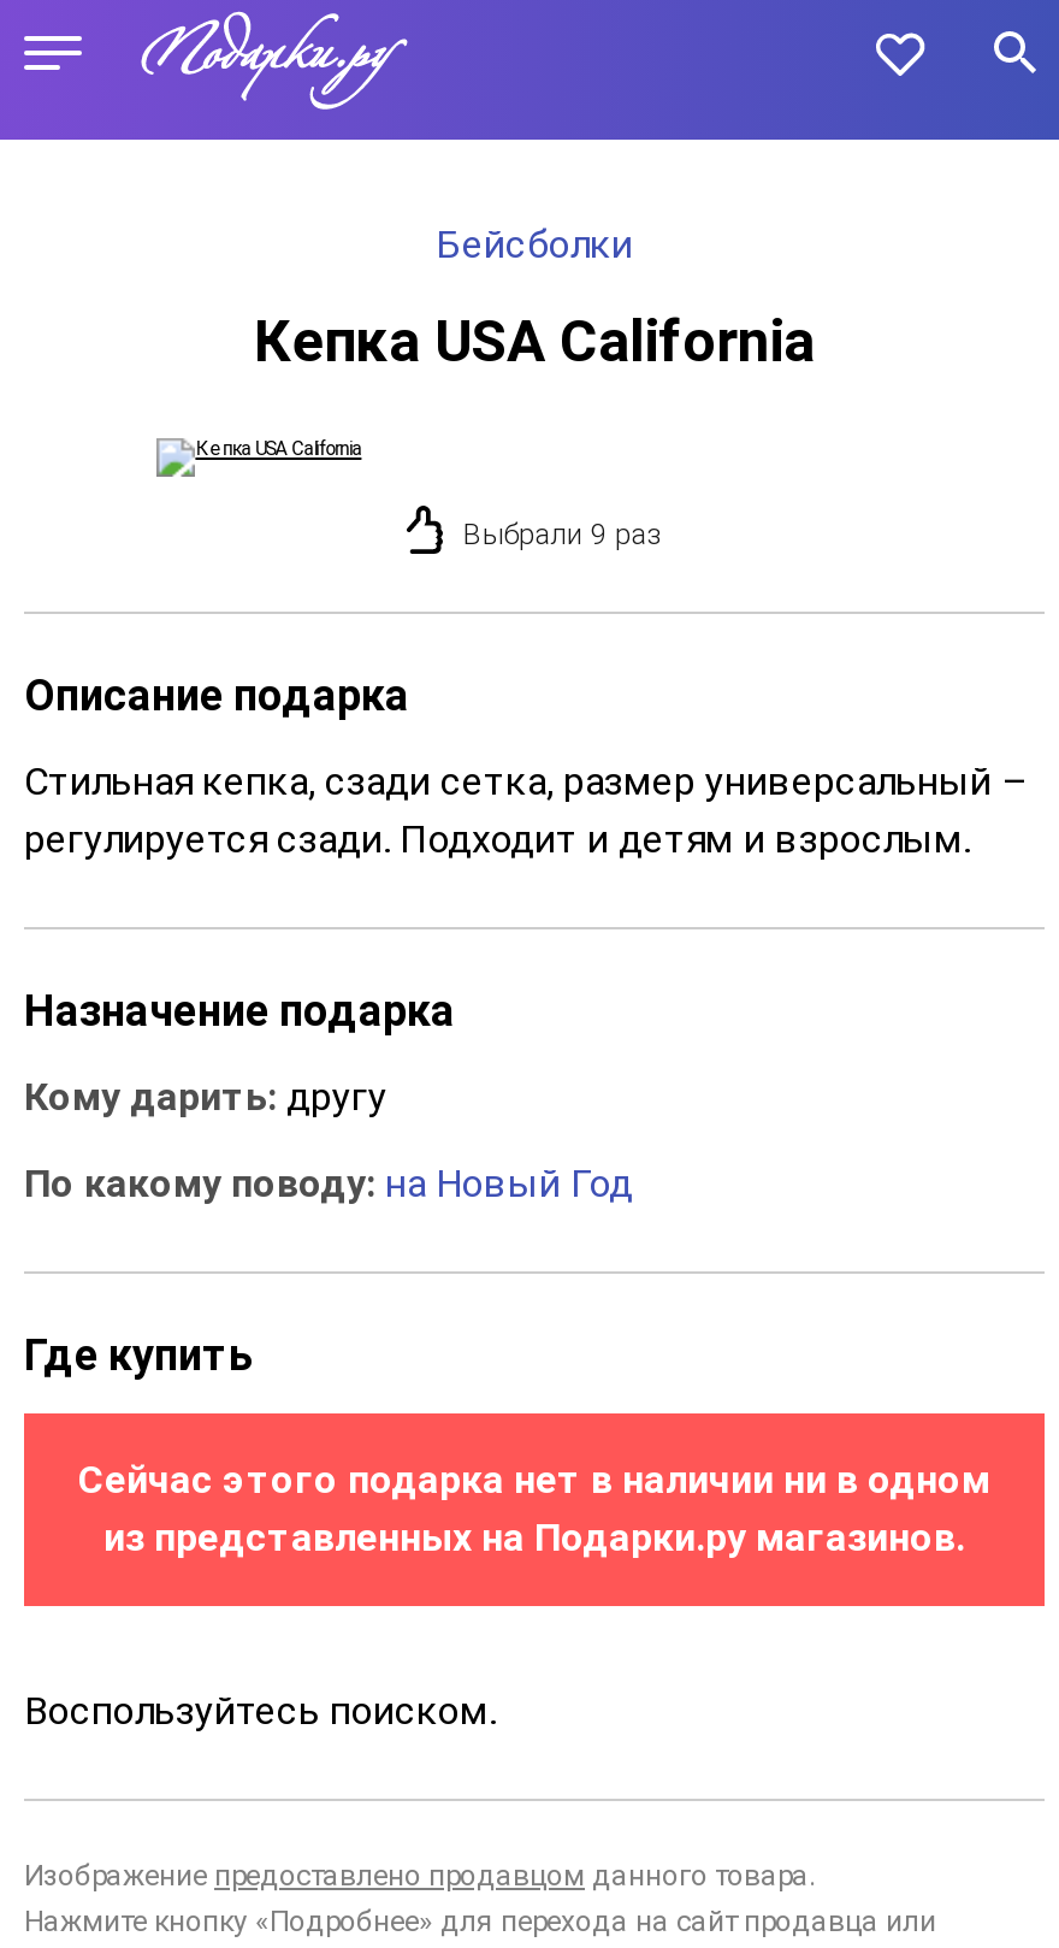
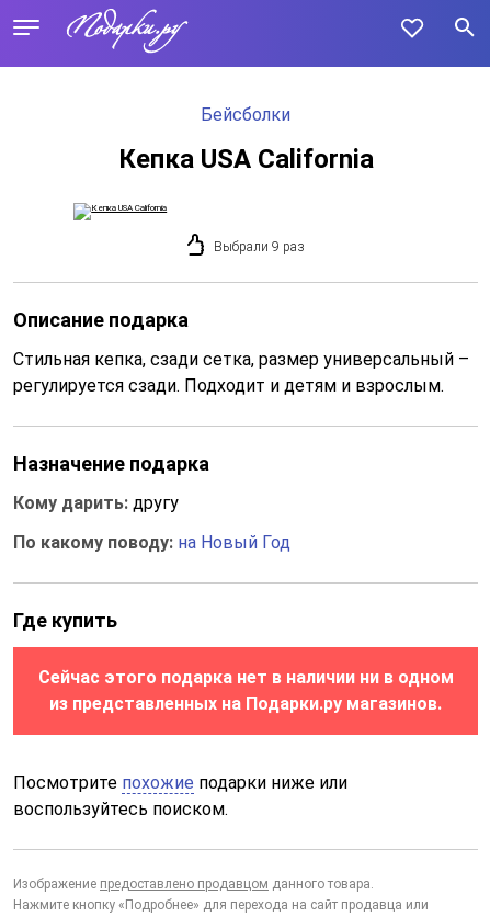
- Воспользуйтесь поиском.
+ Посмотрите похожие подарки ниже или
+ воспользуйтесь поиском.
